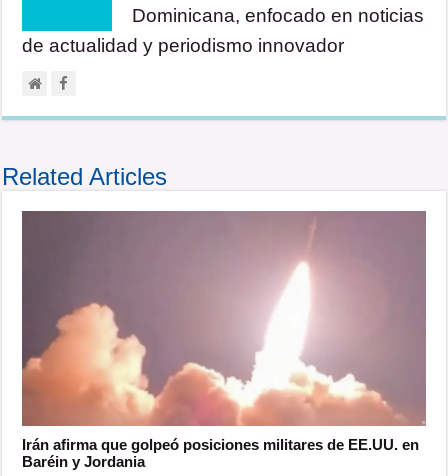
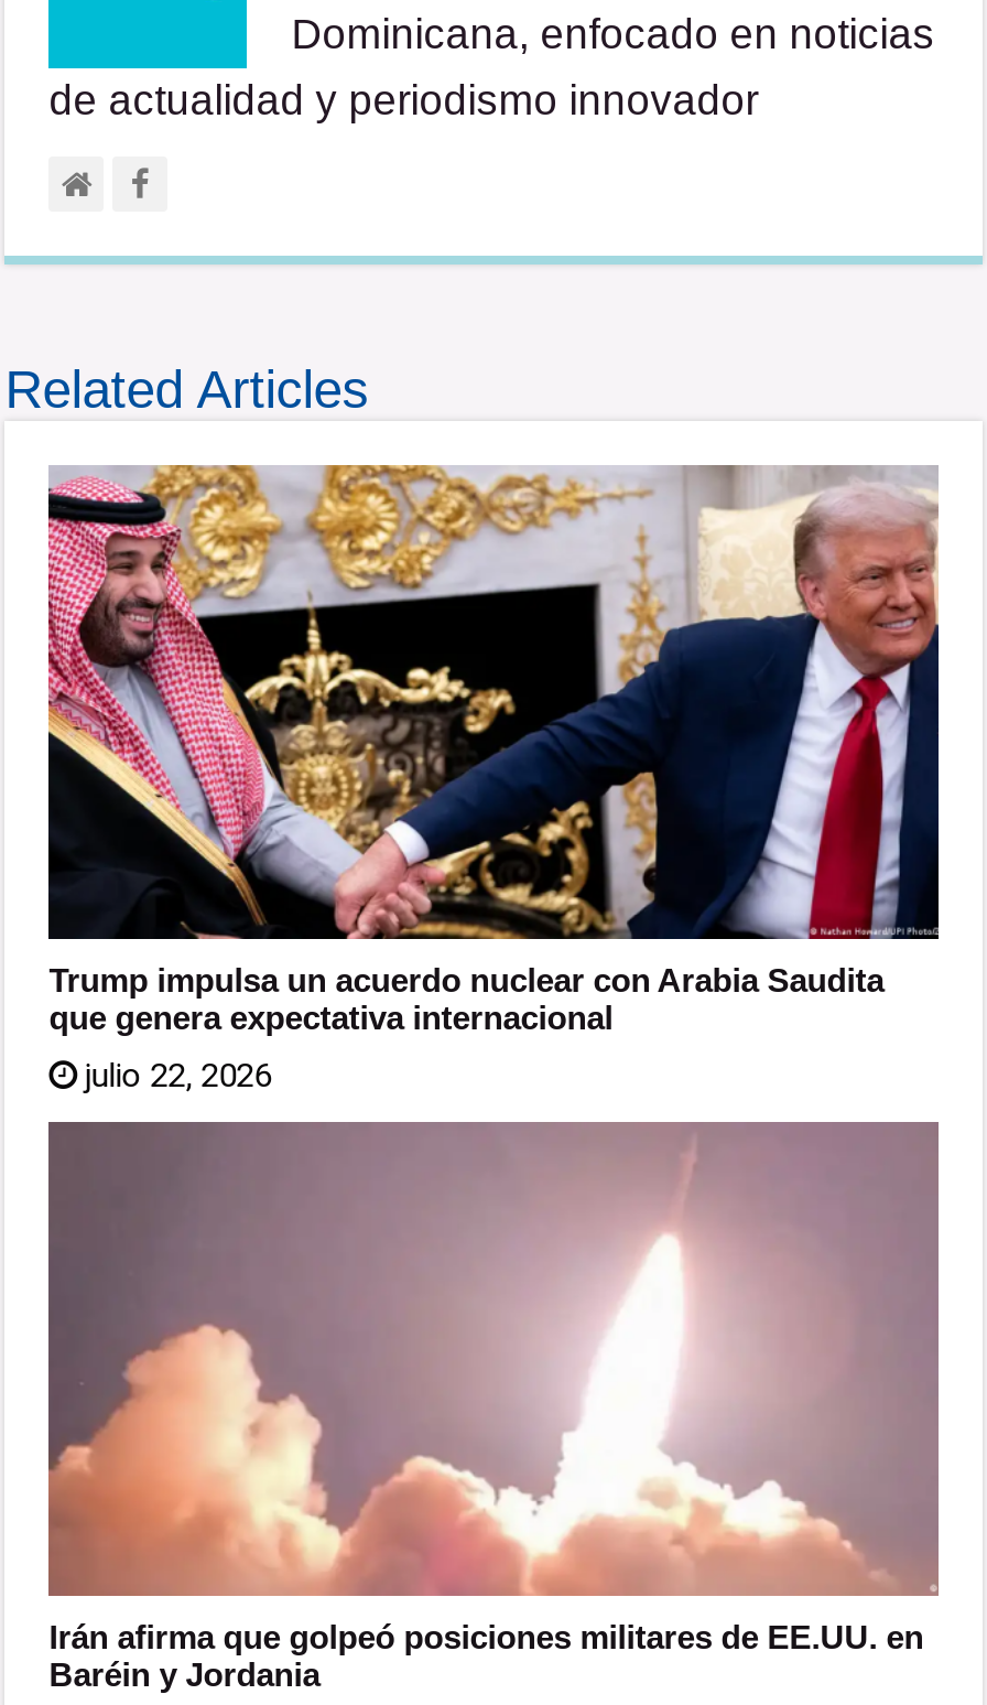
+ [image]
+ Trump impulsa un acuerdo nuclear con Arabia Saudita
+ que genera expectativa internacional
+ julio 22, 2026
